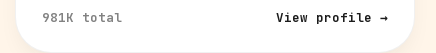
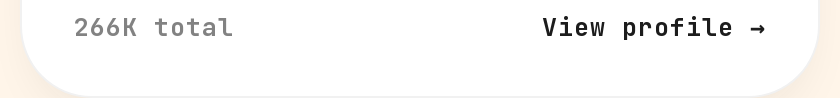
- 981K total
+ 266K total
